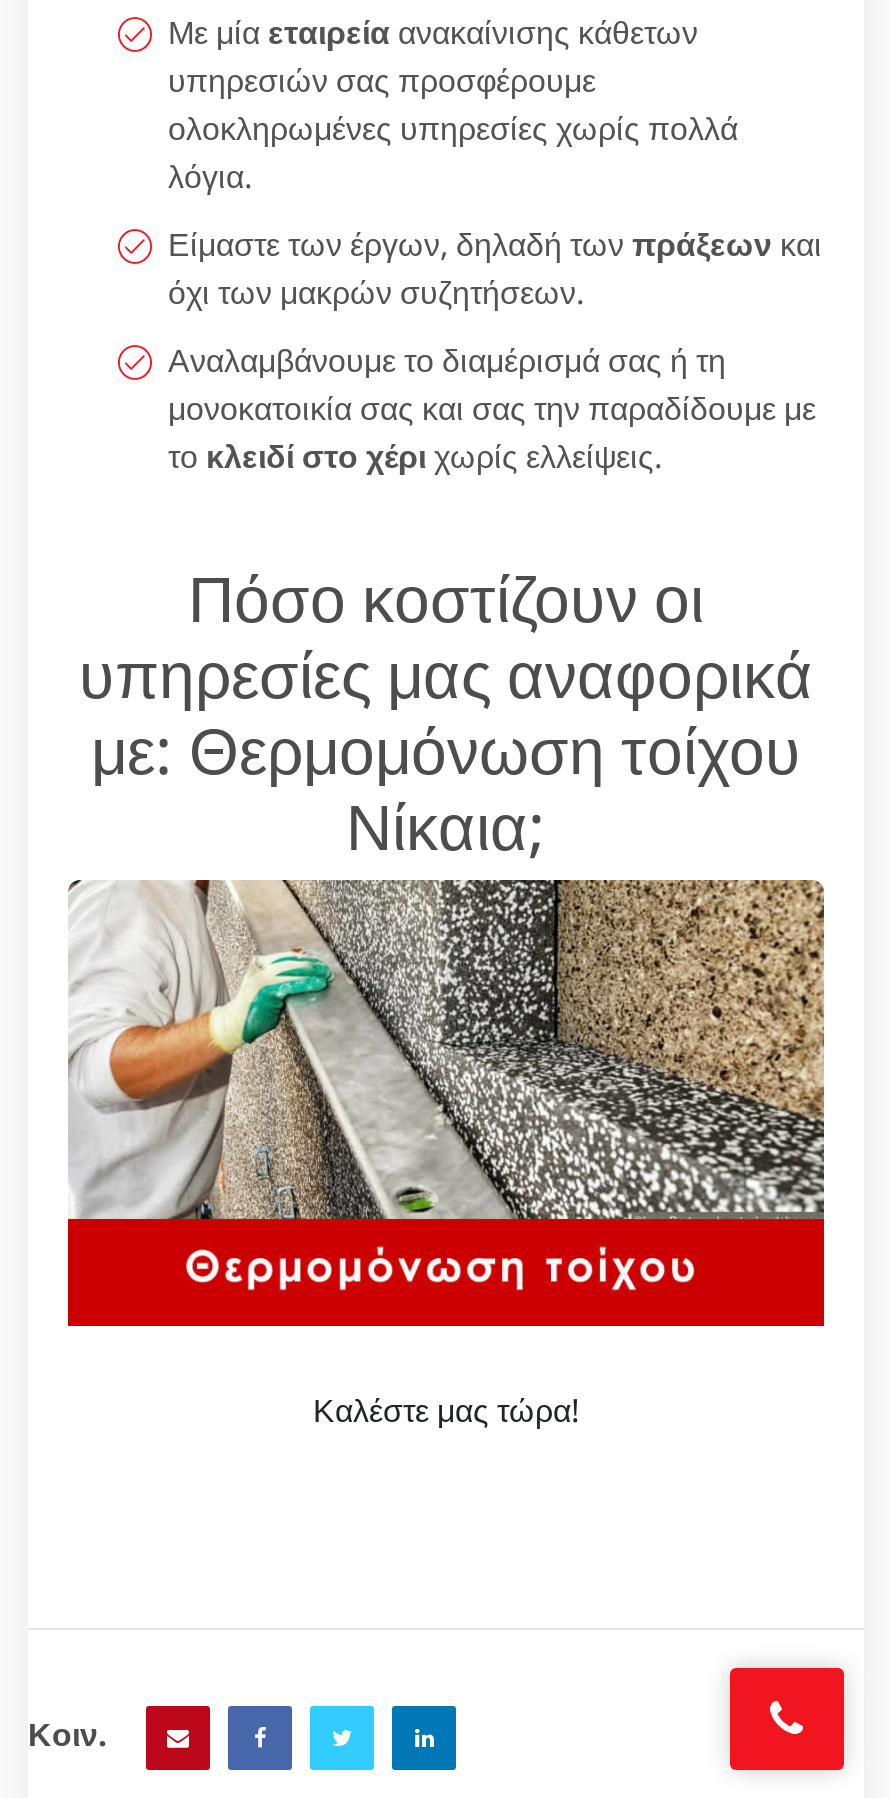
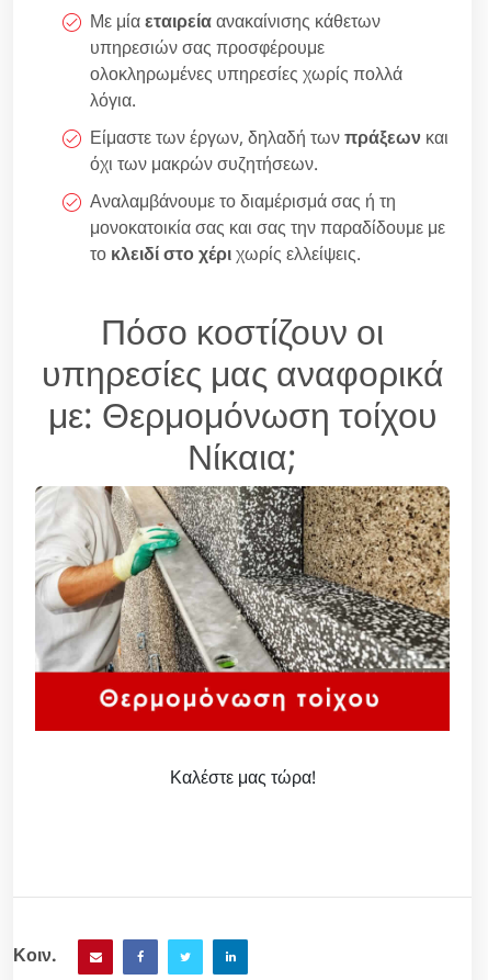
- [image]
